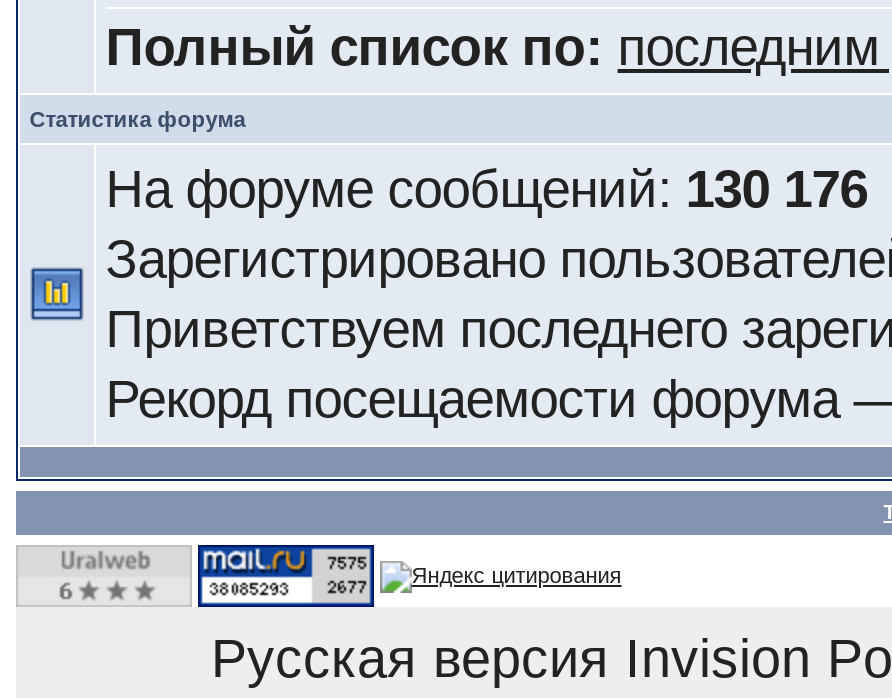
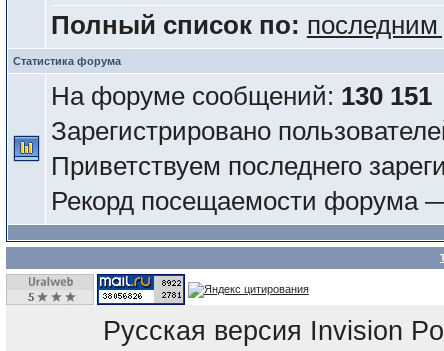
- На форуме сообщений: 130 176
+ На форуме сообщений: 130 151
